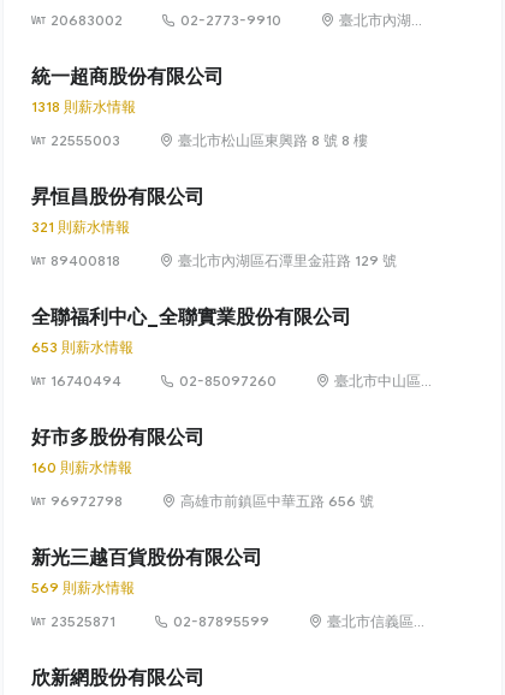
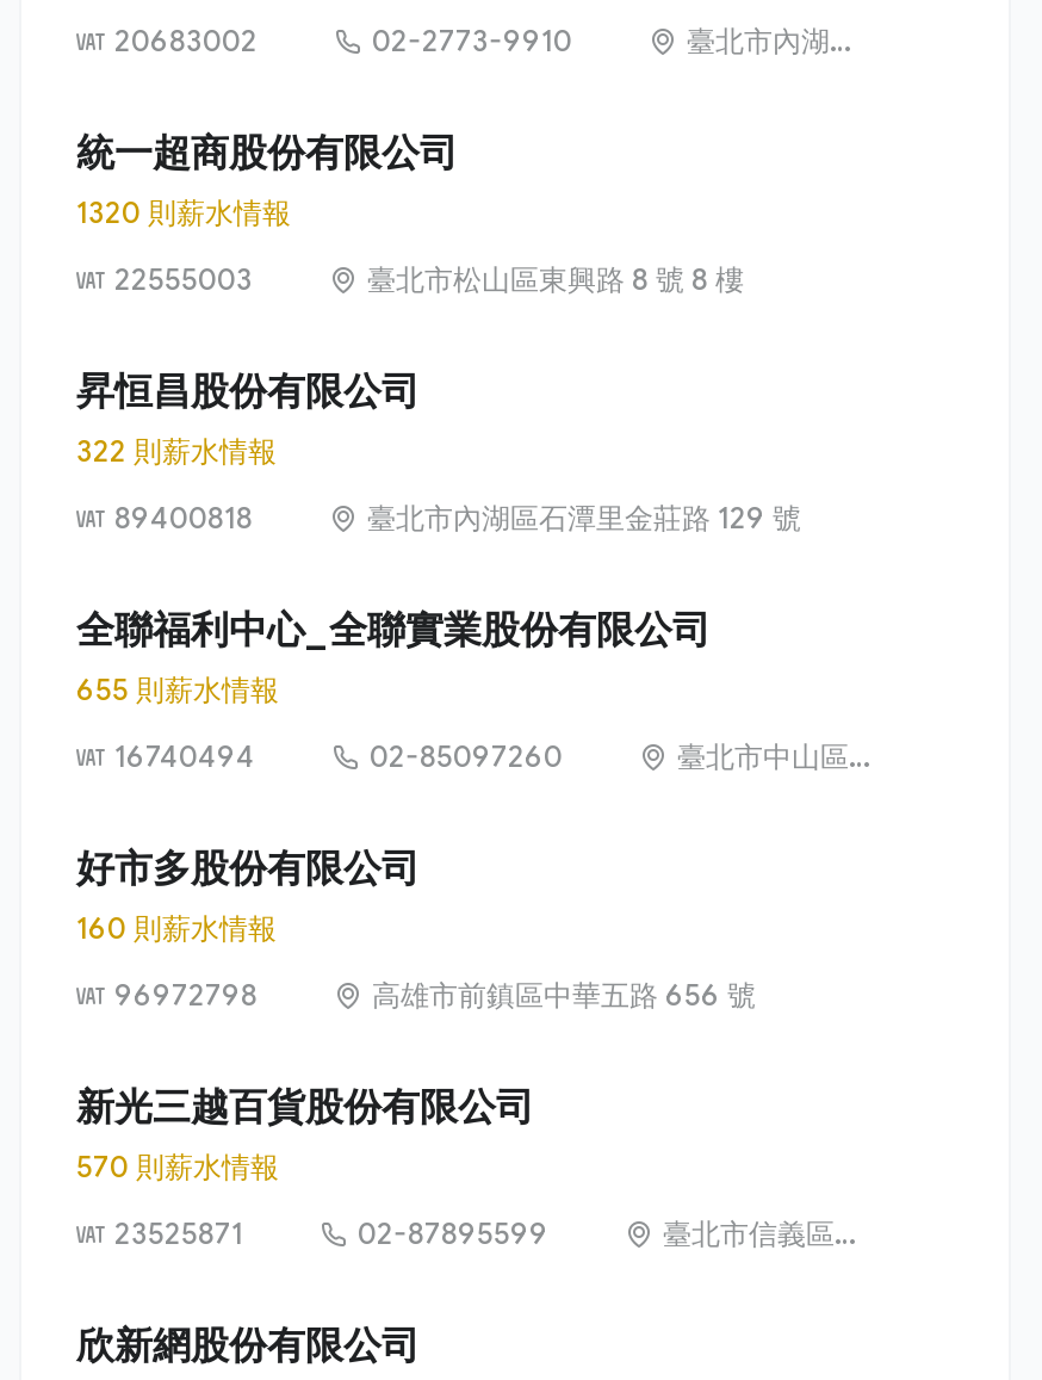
- 1318 則薪水情報
+ 1320 則薪水情報

- 321 則薪水情報
+ 322 則薪水情報

- 653 則薪水情報
+ 655 則薪水情報

- 569 則薪水情報
+ 570 則薪水情報
